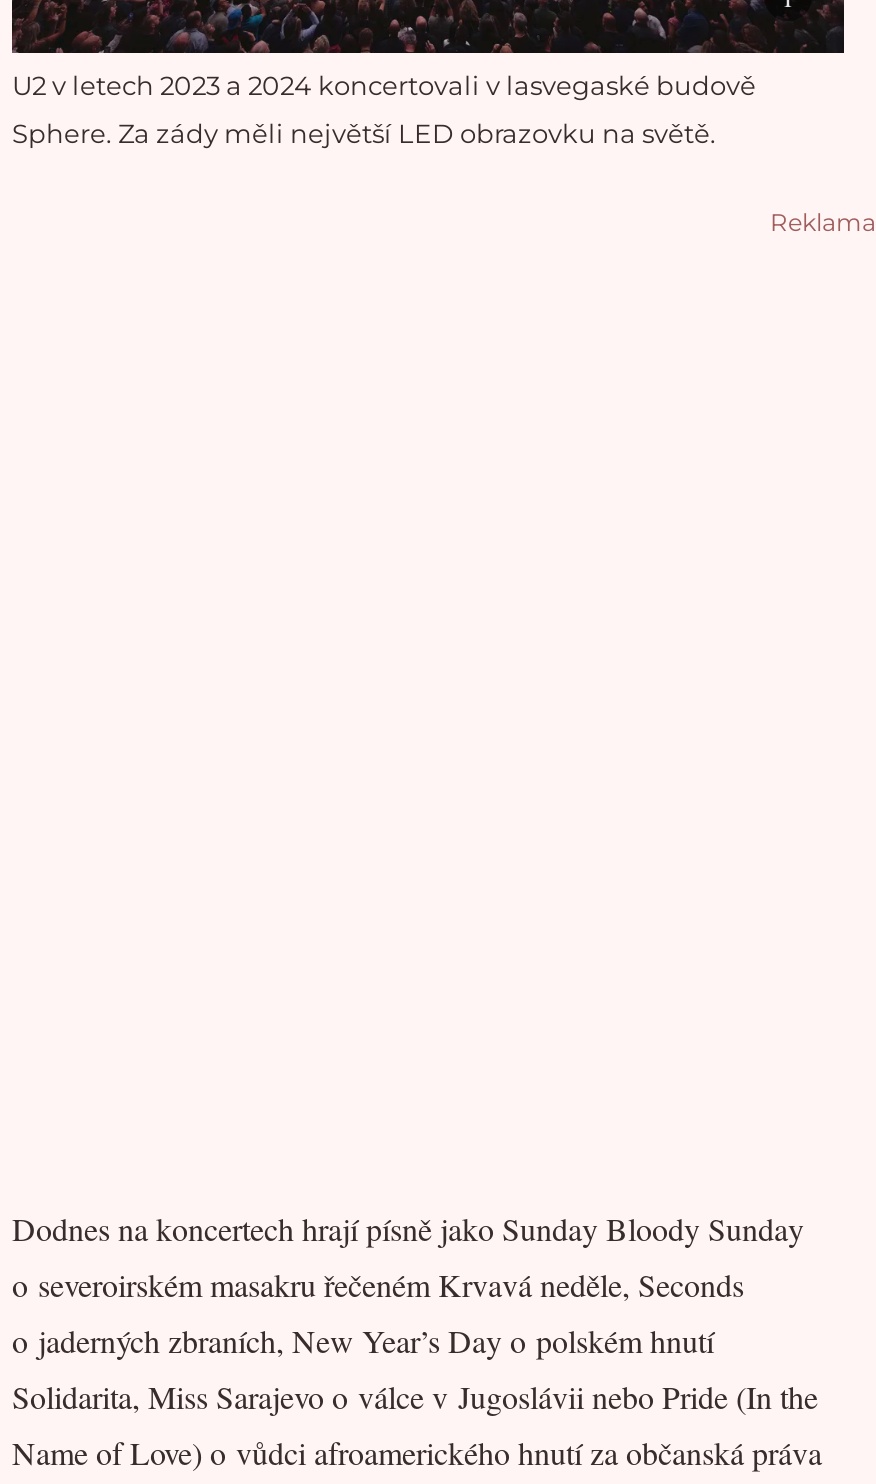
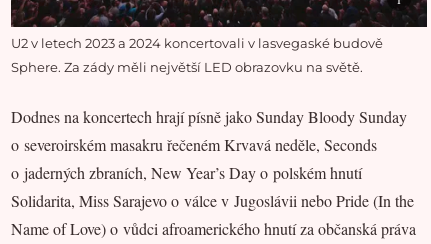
- Reklama
